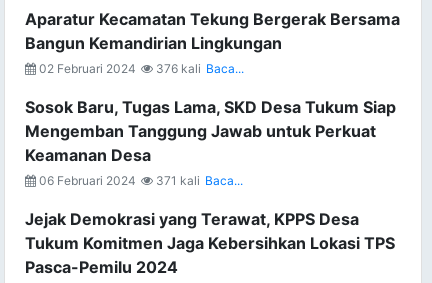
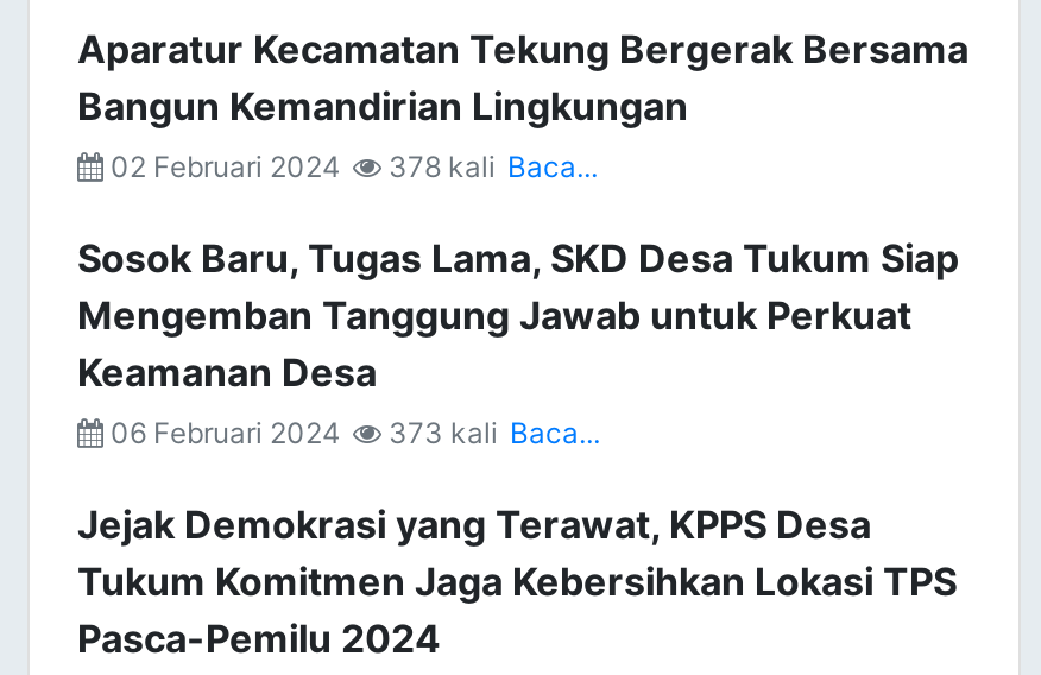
- 02 Februari 2024 376 kali Baca...
+ 02 Februari 2024 378 kali Baca...

- 06 Februari 2024 371 kali Baca...
+ 06 Februari 2024 373 kali Baca...
